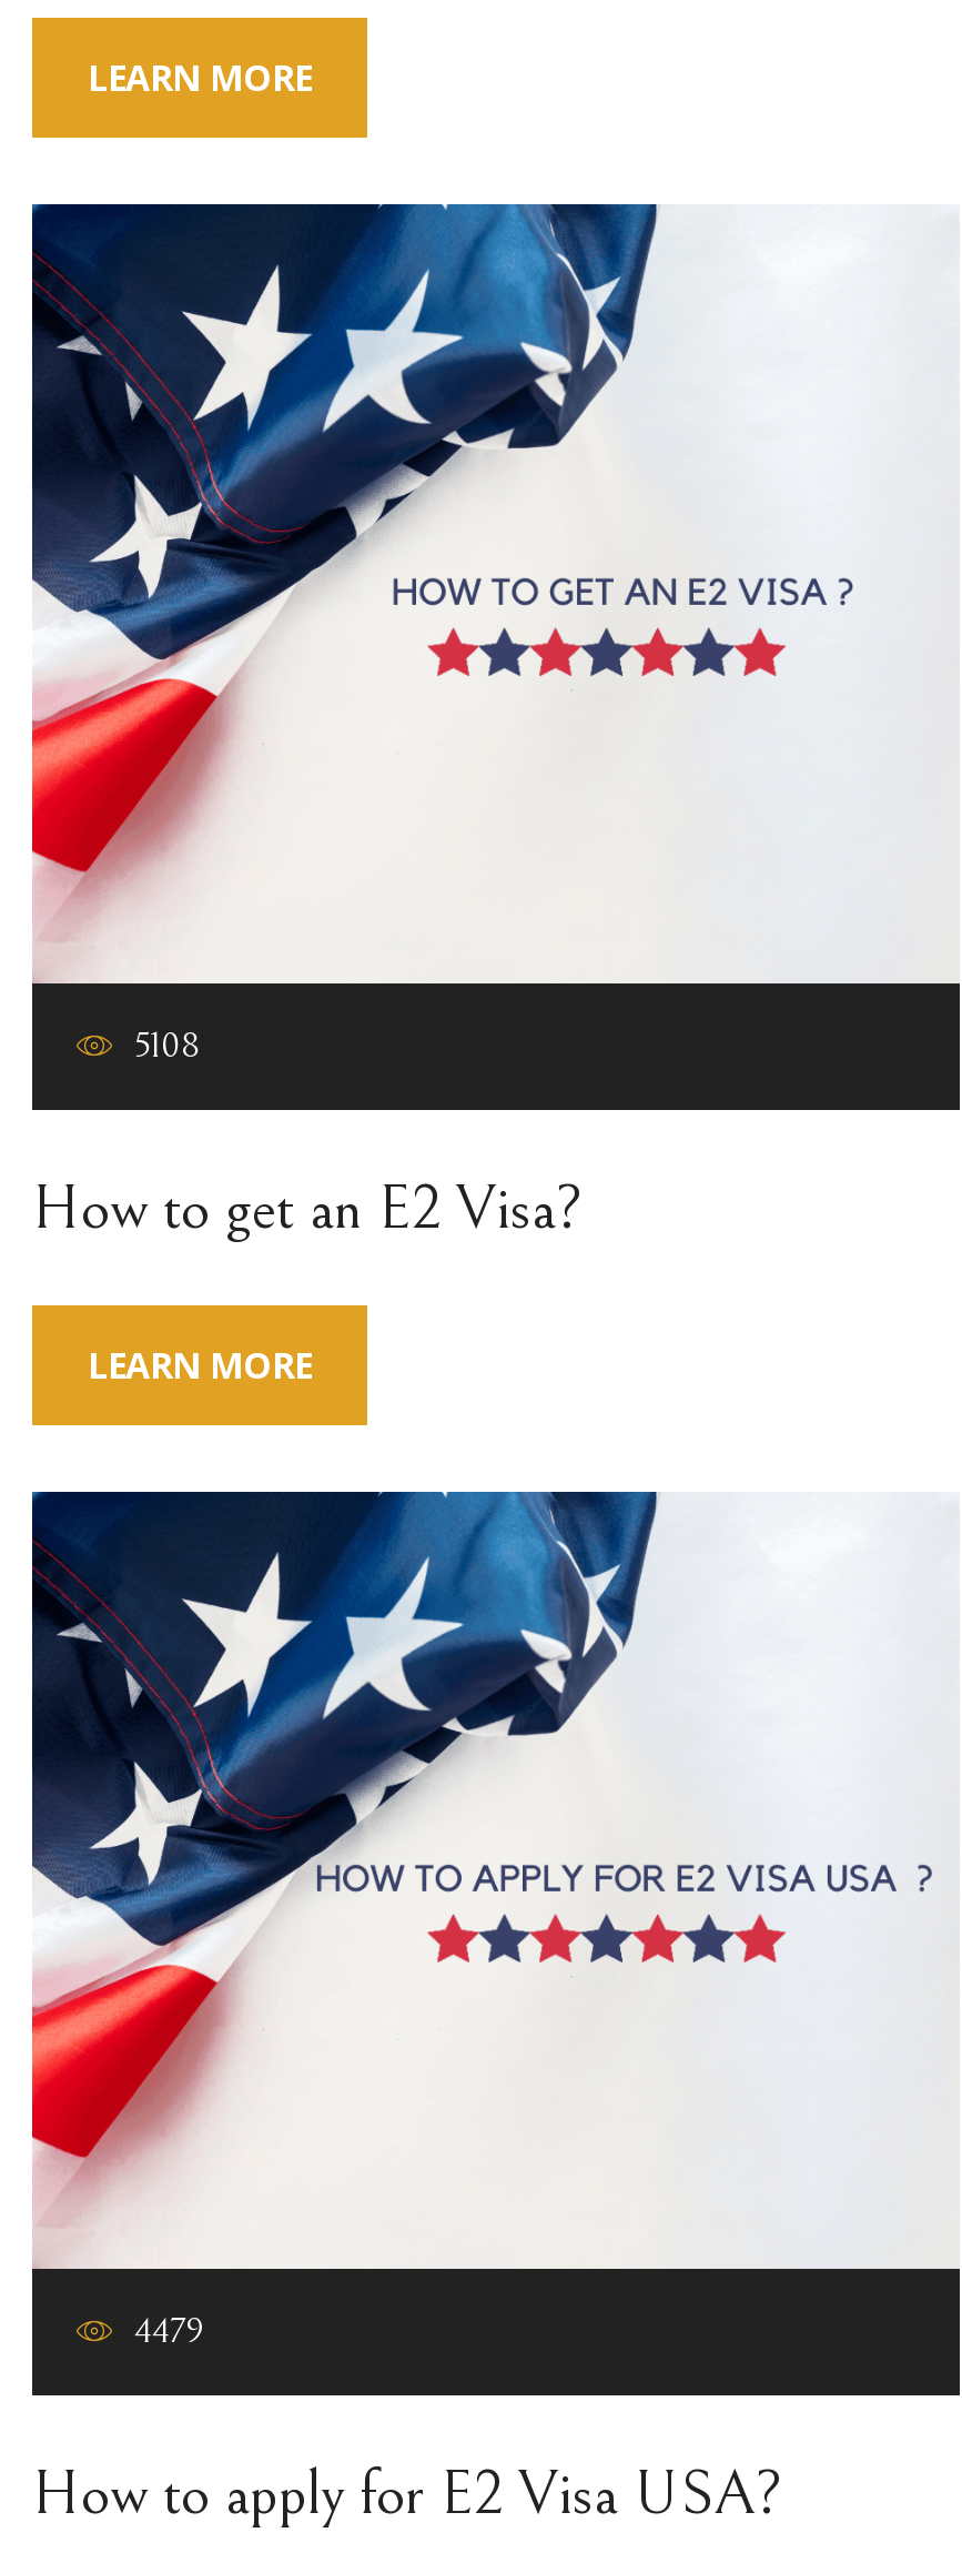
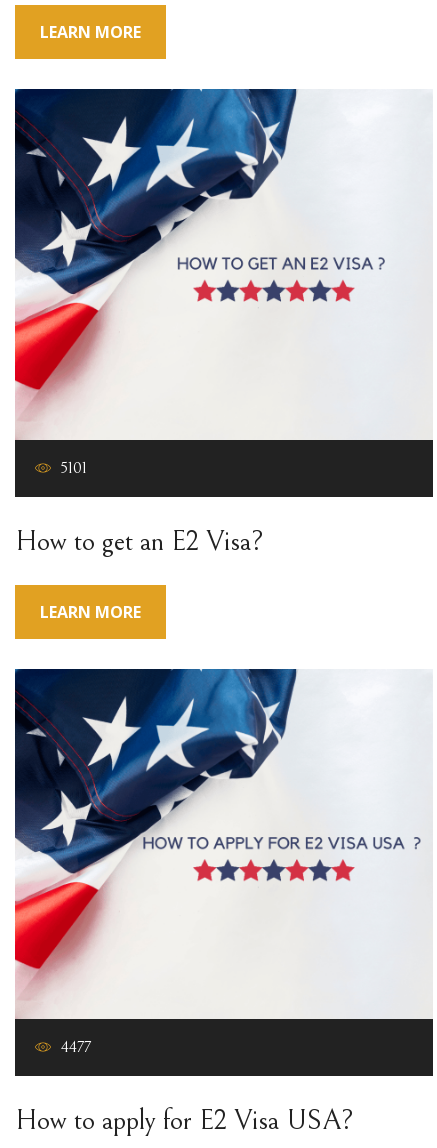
- 5108
+ 5101

- 4479
+ 4477
